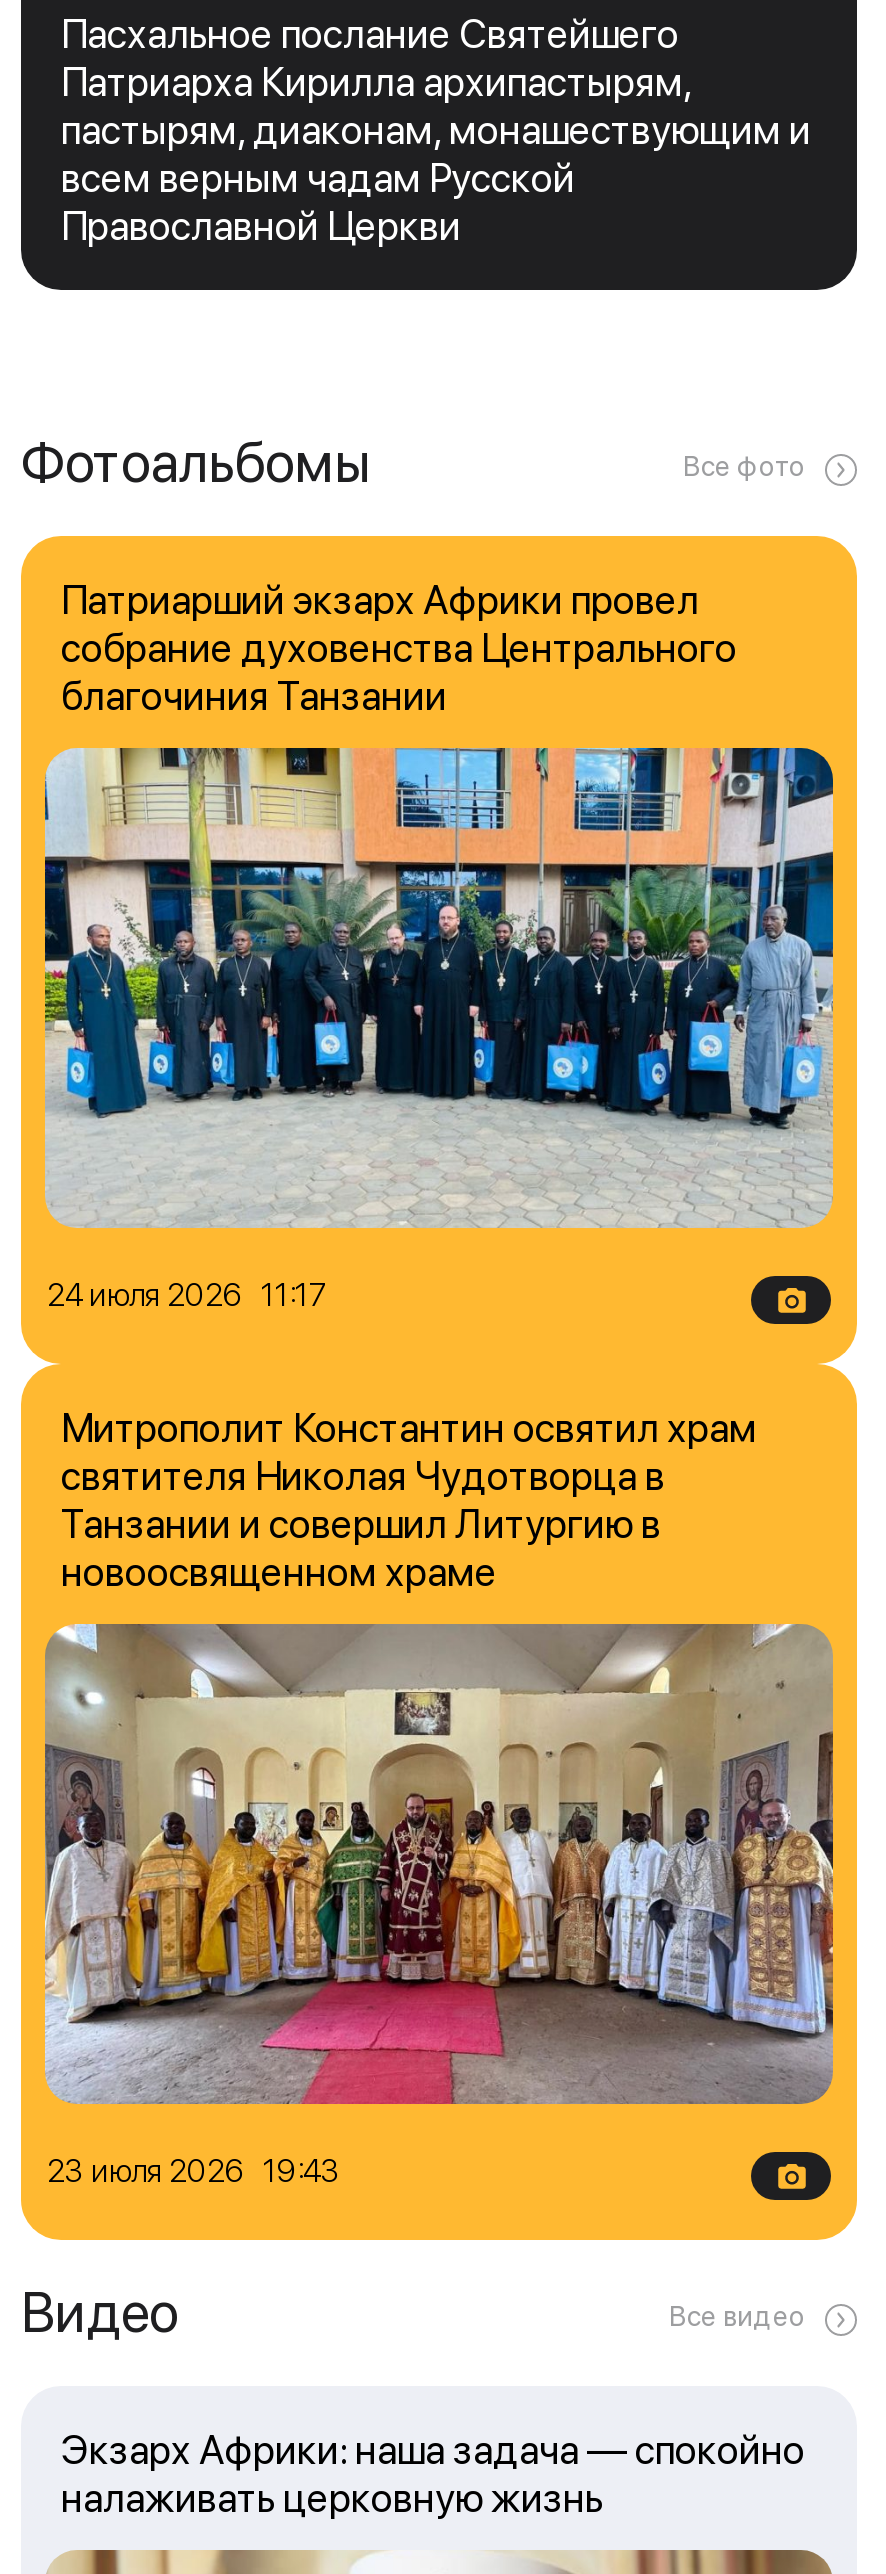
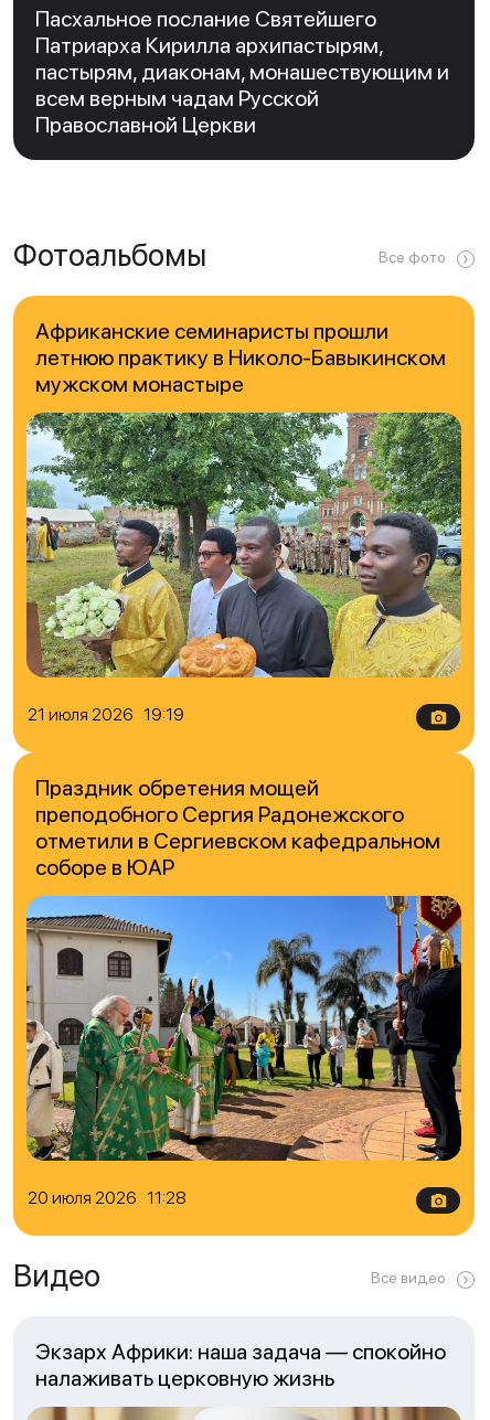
- Патриарший экзарх Африки провел
- собрание духовенства Центрального
- благочиния Танзании
+ Африканские семинаристы прошли
+ летнюю практику в Николо-Бавыкинском
+ мужском монастыре

- [image]
- 24 июля 2026 11:17
+ [image]
+ 21 июля 2026 19:19

- Митрополит Константин освятил храм
- святителя Николая Чудотворца в
- Танзании и совершил Литургию в
- новоосвященном храме
+ Праздник обретения мощей
+ преподобного Сергия Радонежского
+ отметили в Сергиевском кафедральном
+ соборе в ЮАР

- [image]
- 23 июля 2026 19:43
+ [image]
+ 20 июля 2026 11:28
